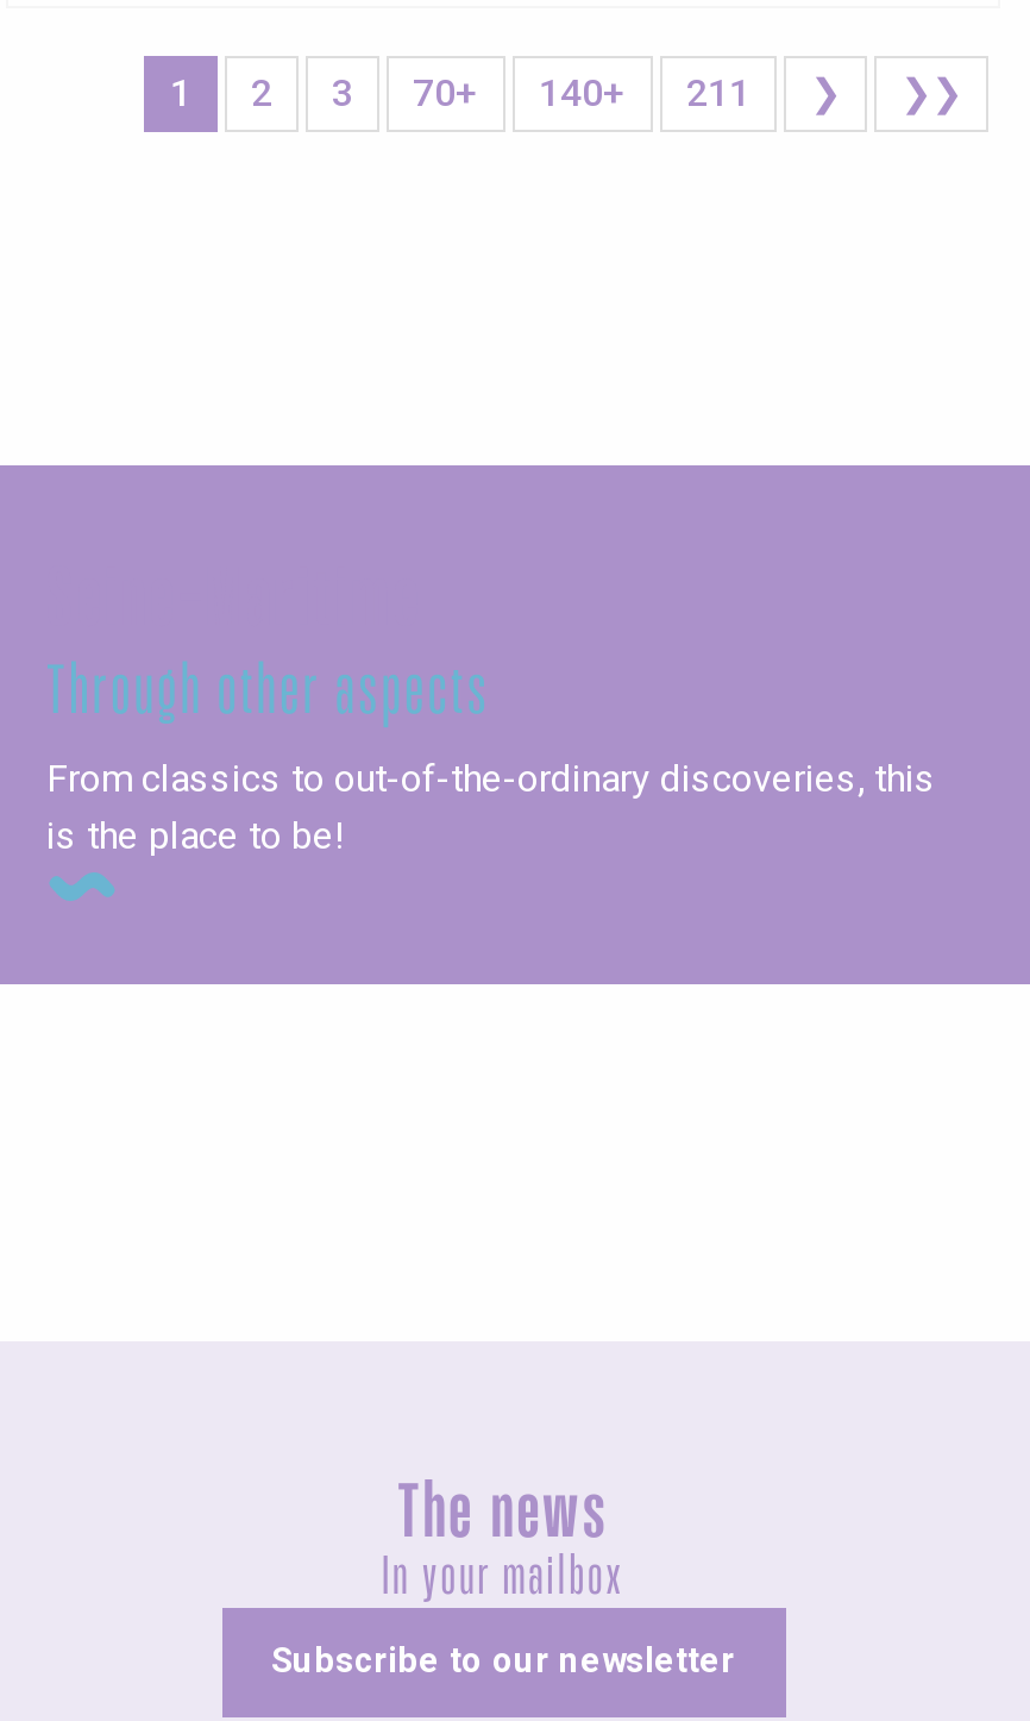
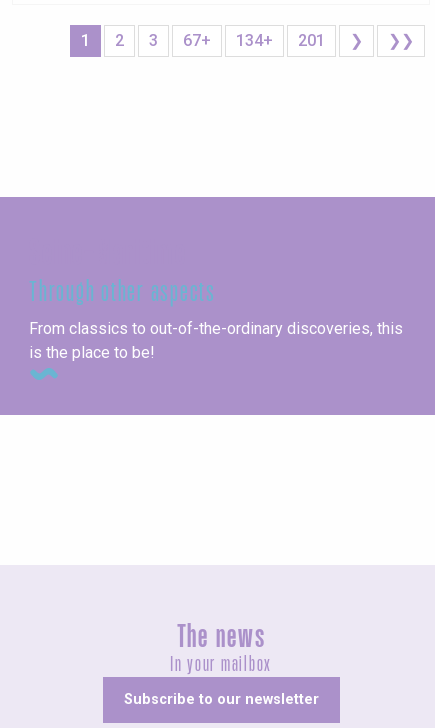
- 70+
+ 67+

- 140+
+ 134+

- 211
+ 201
